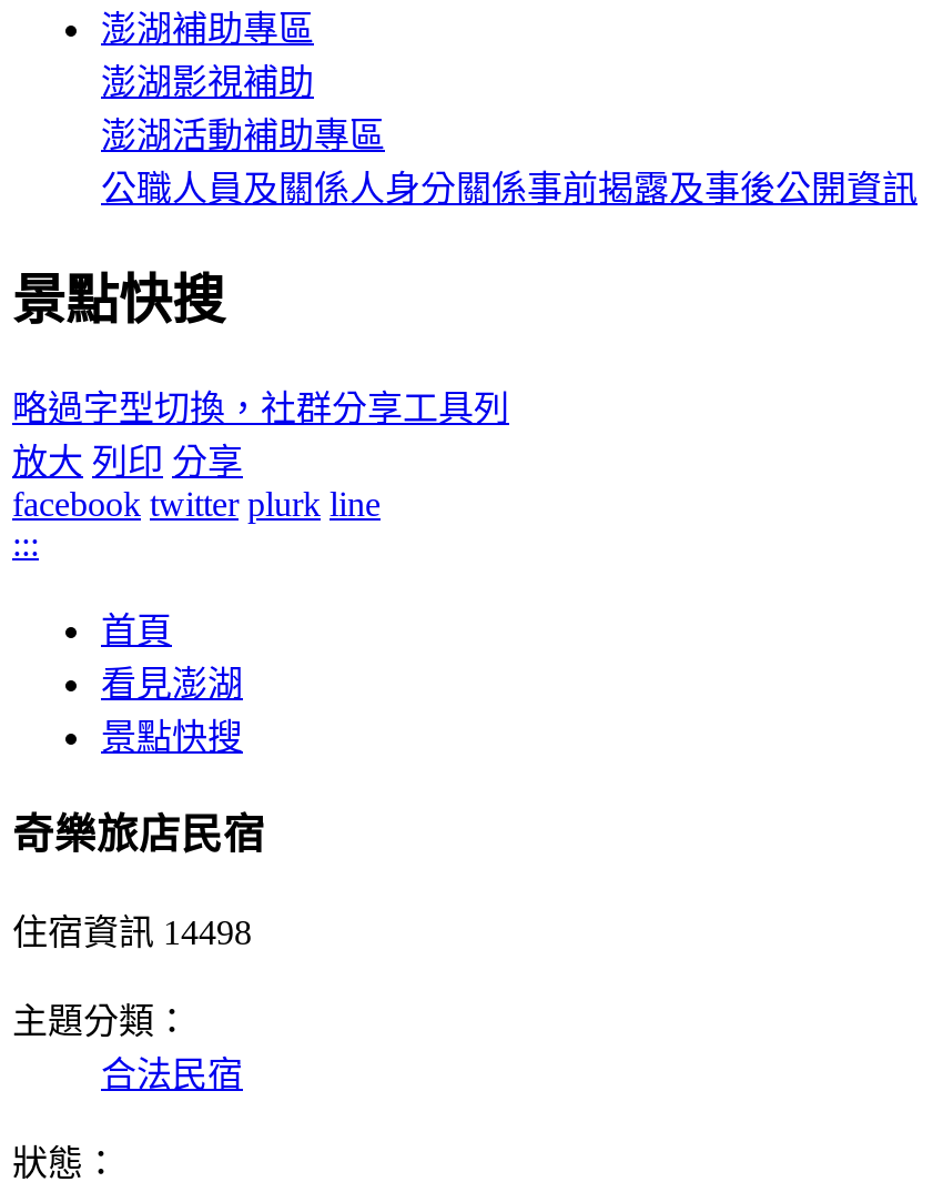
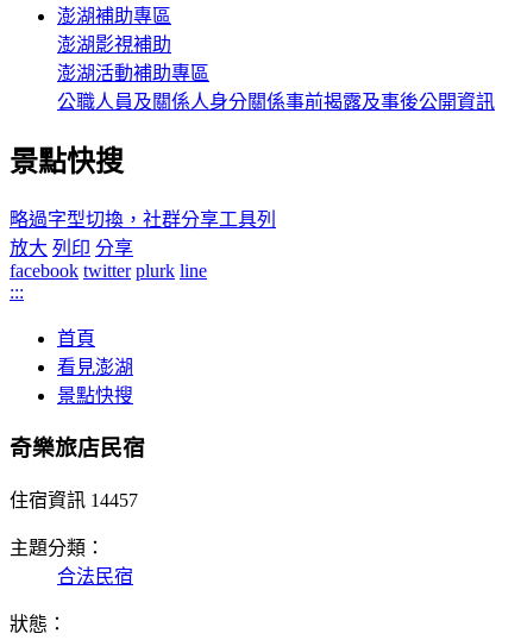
- 住宿資訊14498
+ 住宿資訊14457
